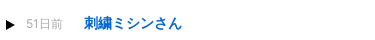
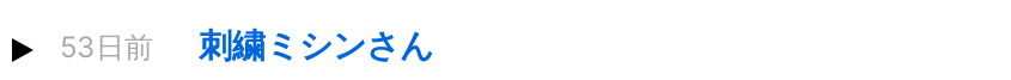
- 51日前 刺繍ミシンさん
+ 53日前 刺繍ミシンさん
